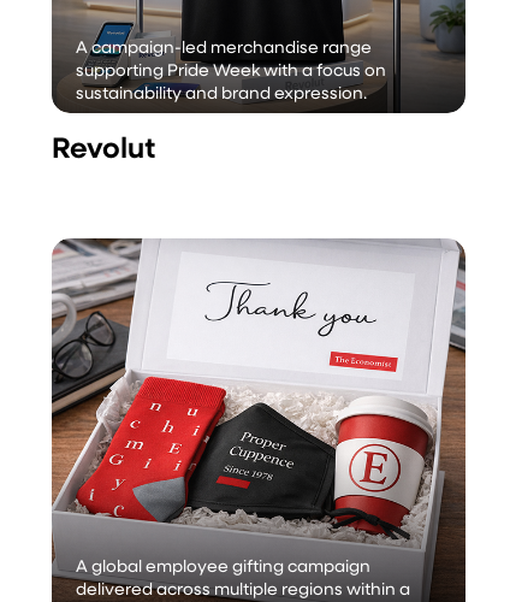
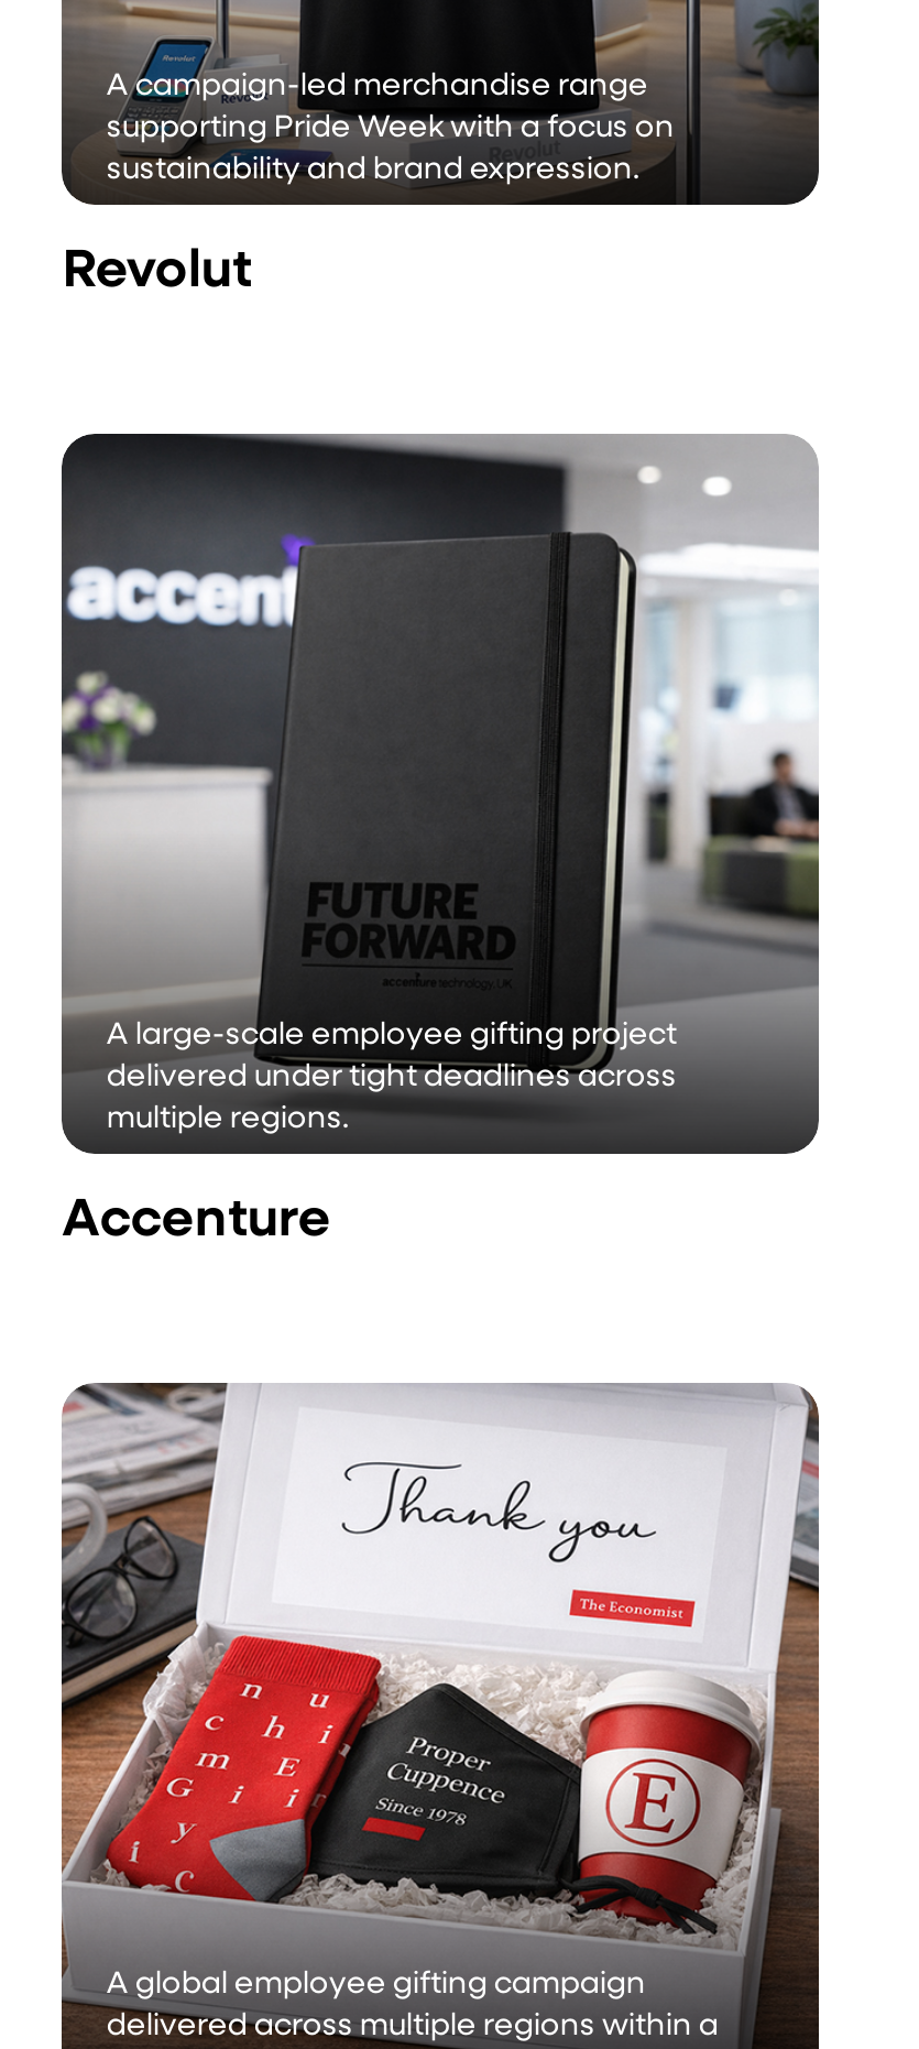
+ [image]
+ A large-scale employee gifting project
+ delivered under tight deadlines across
+ multiple regions.

+ Accenture
